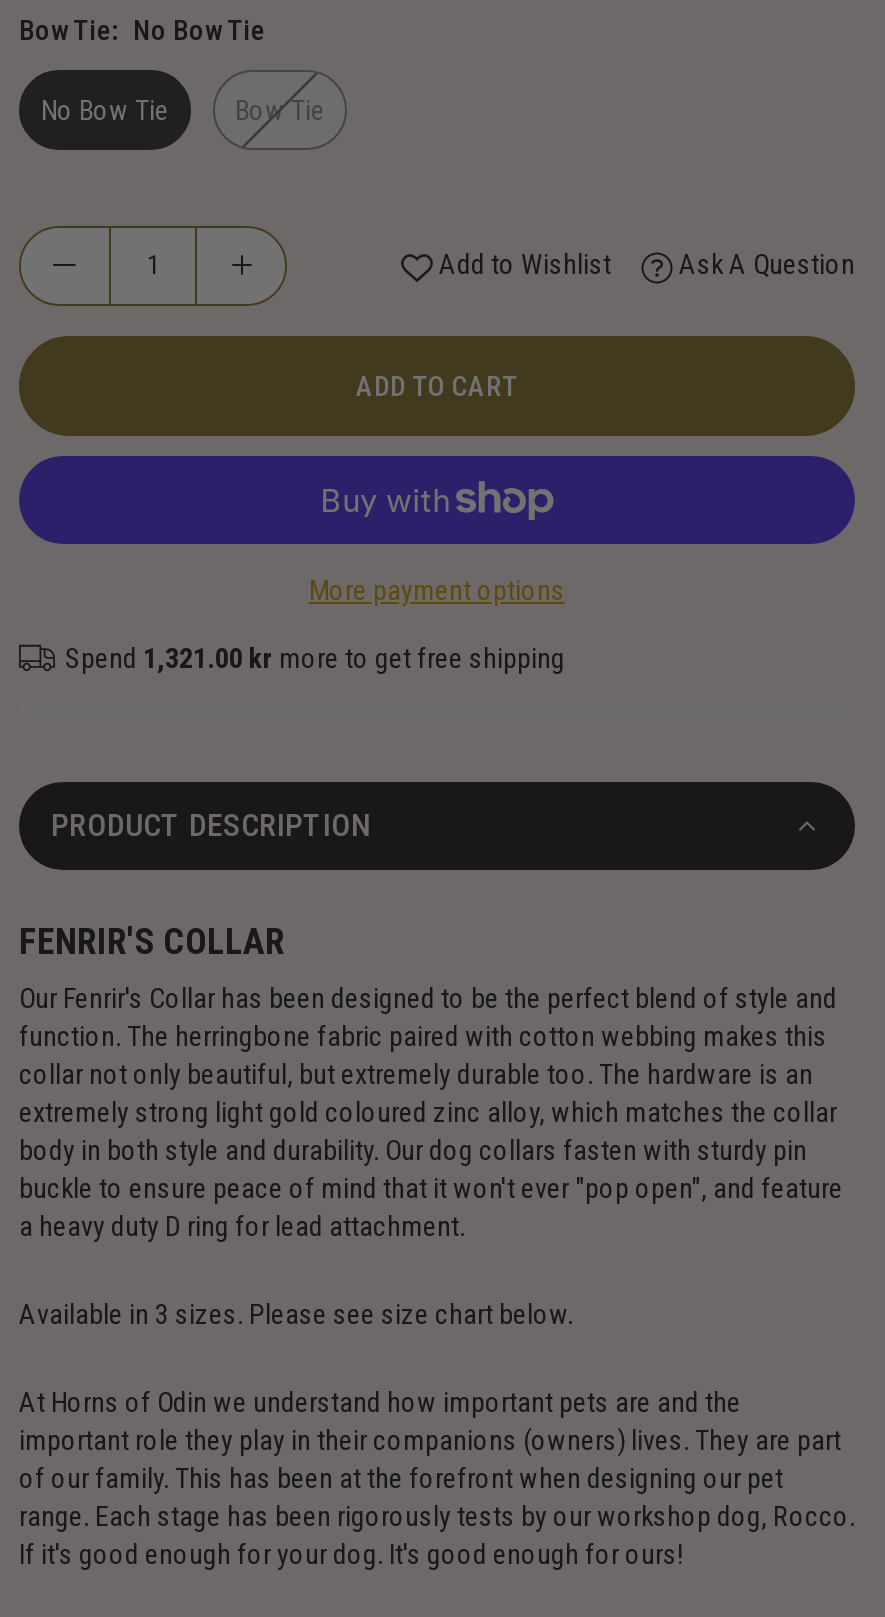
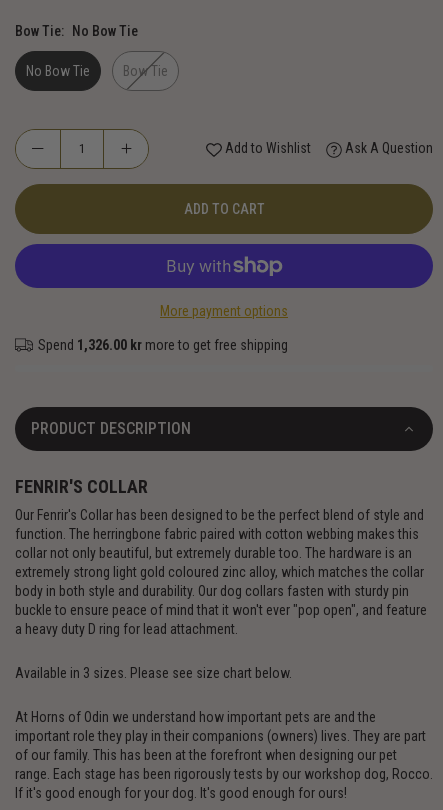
- Spend 1,321.00 kr more to get free shipping
+ Spend 1,326.00 kr more to get free shipping
